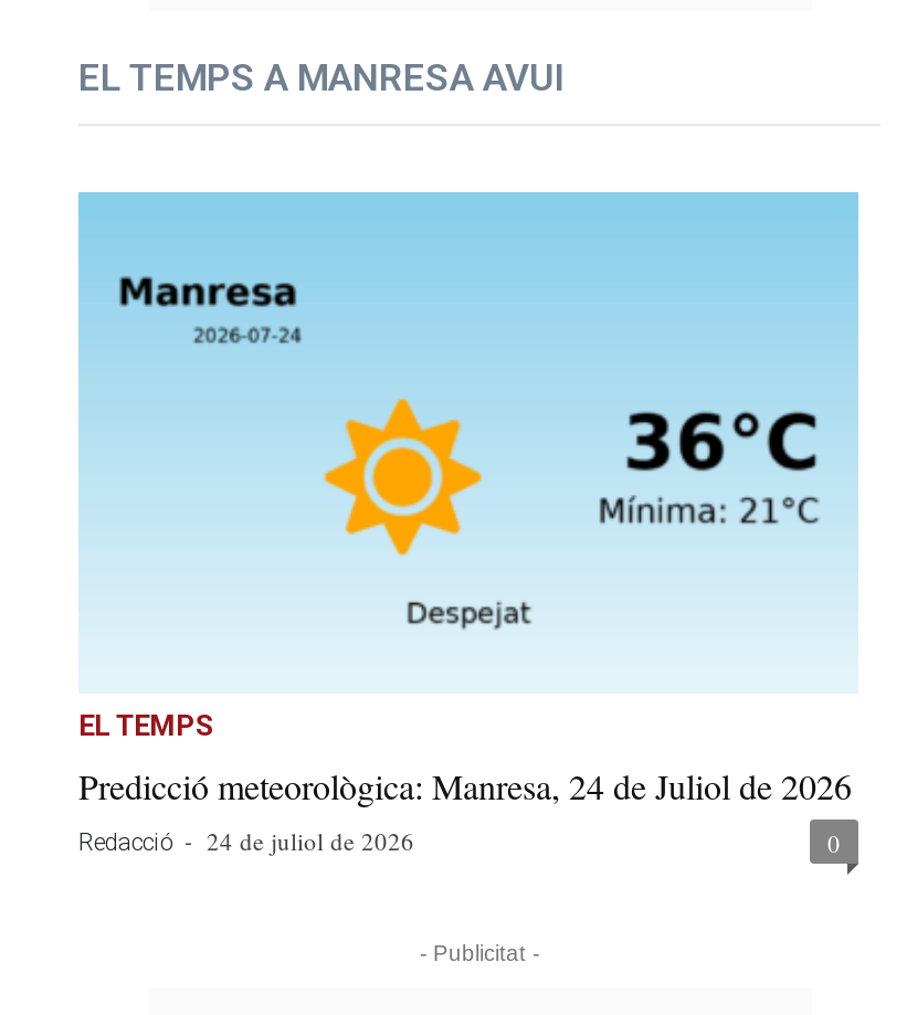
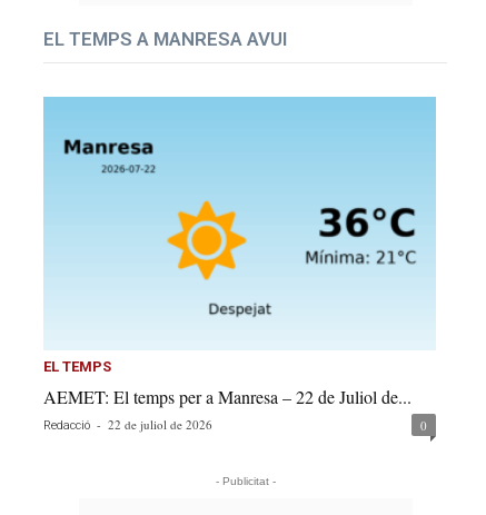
- Predicció meteorològica: Manresa, 24 de Juliol de 2026
- Redacció - 24 de juliol de 2026
+ AEMET: El temps per a Manresa – 22 de Juliol de...
+ Redacció - 22 de juliol de 2026
